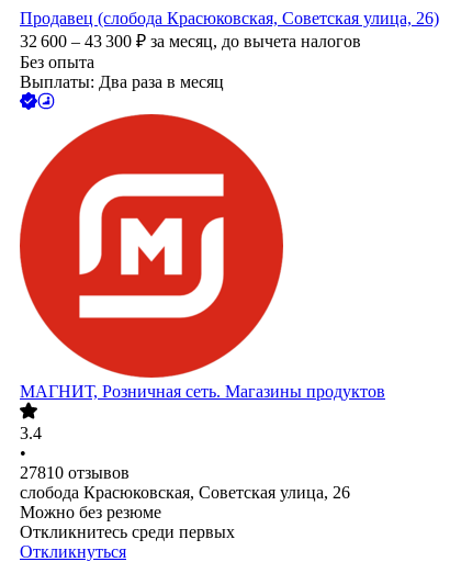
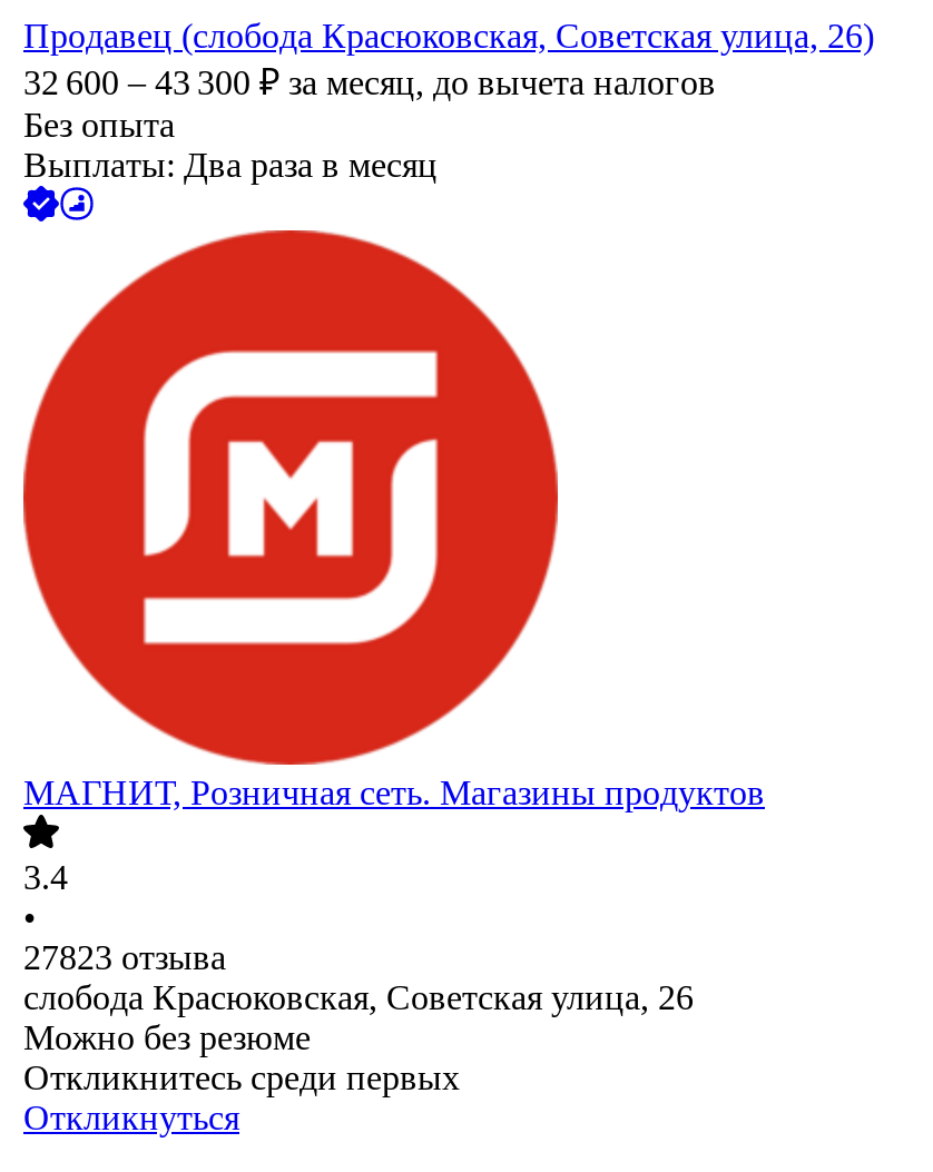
- 27810 отзывов
+ 27823 отзыва
